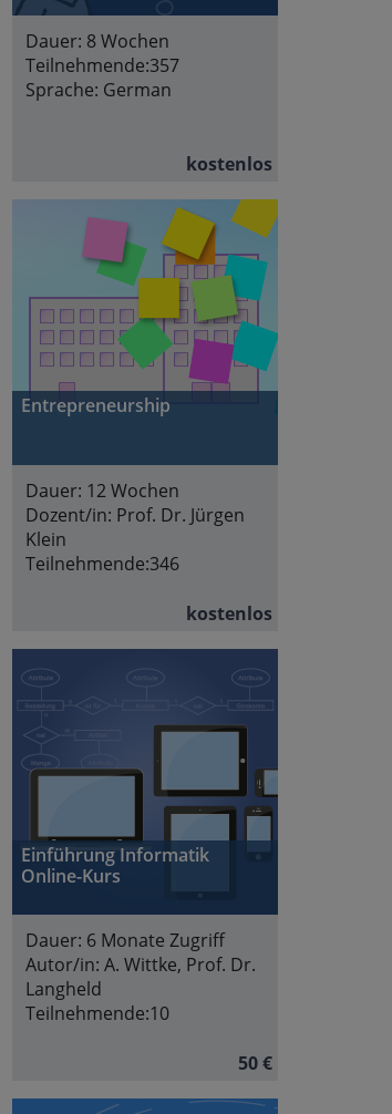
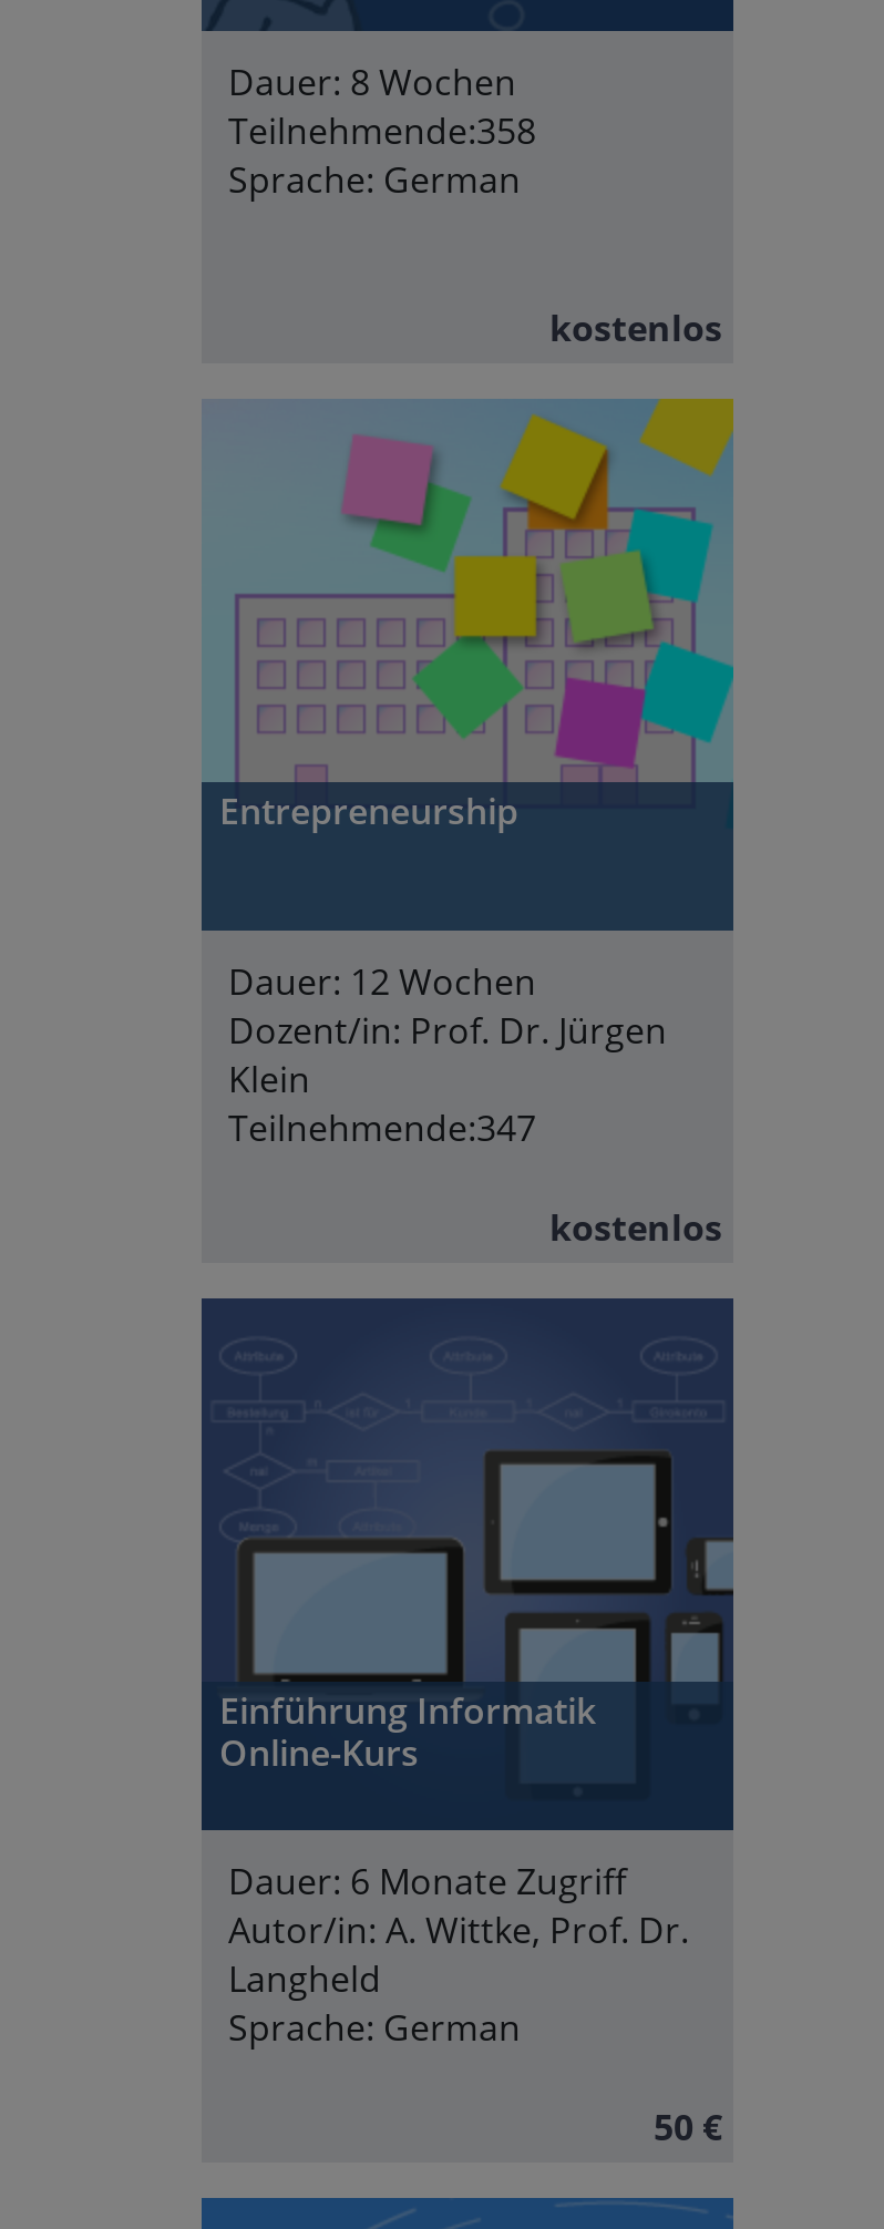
- Teilnehmende:357
+ Teilnehmende:358

- Teilnehmende:346
+ Teilnehmende:347

- Teilnehmende:10
+ Sprache: German
